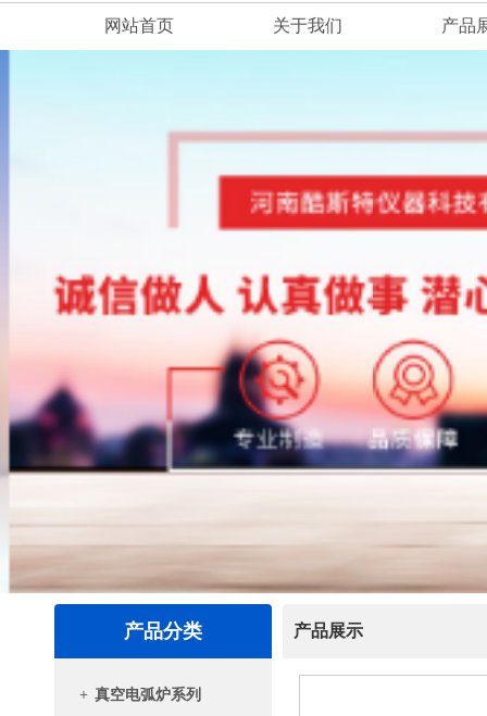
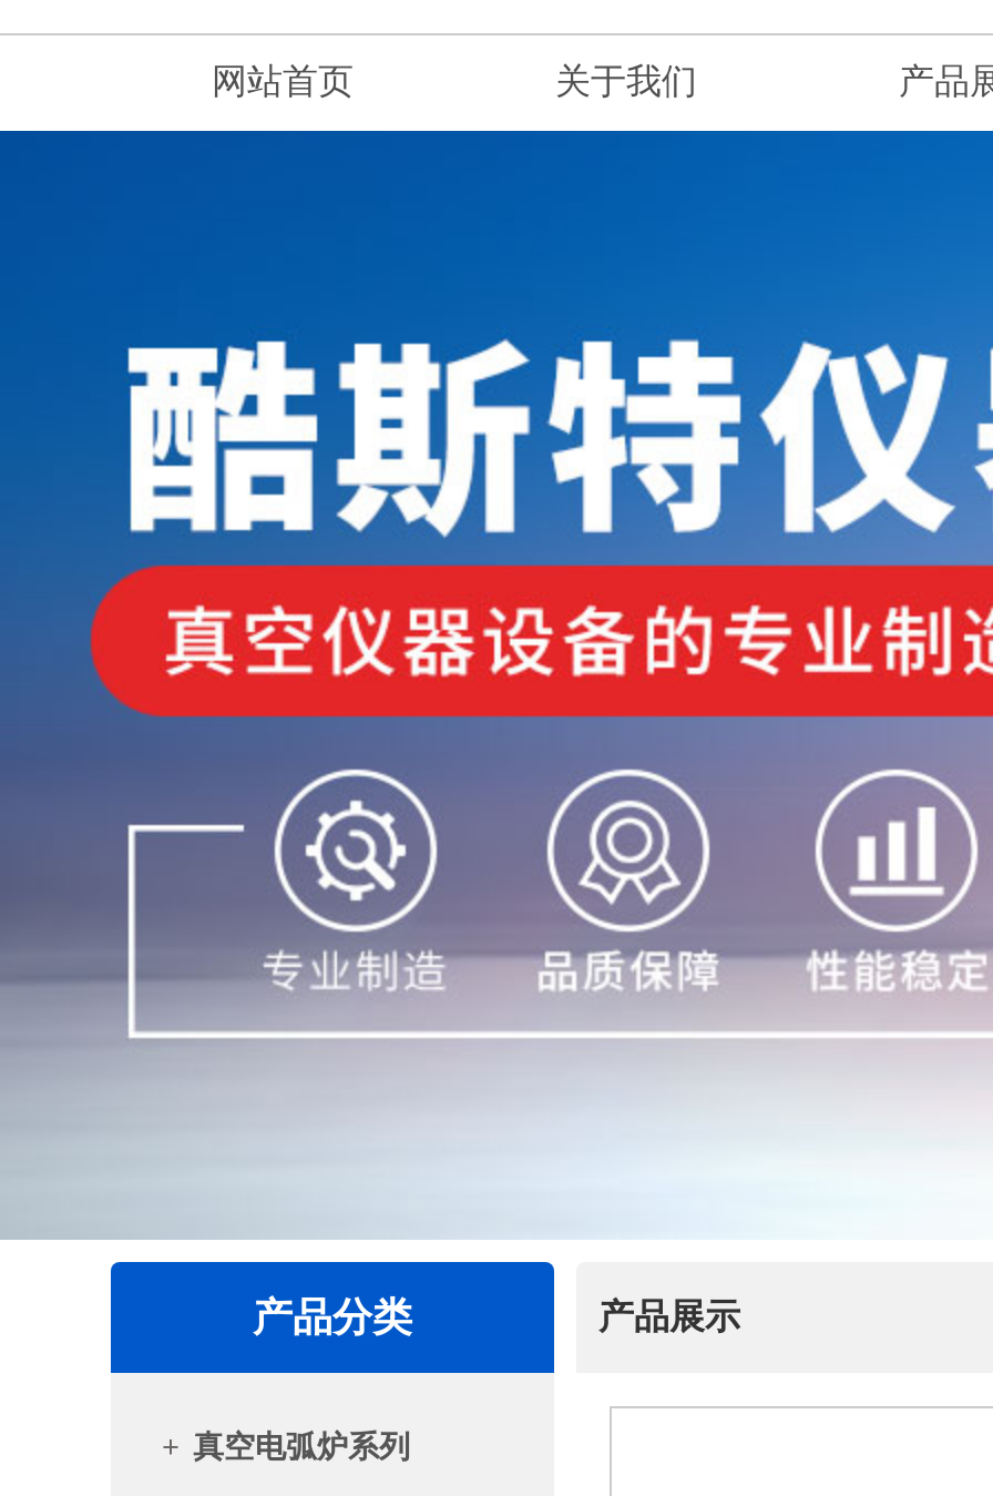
- [image]
+ [image]
